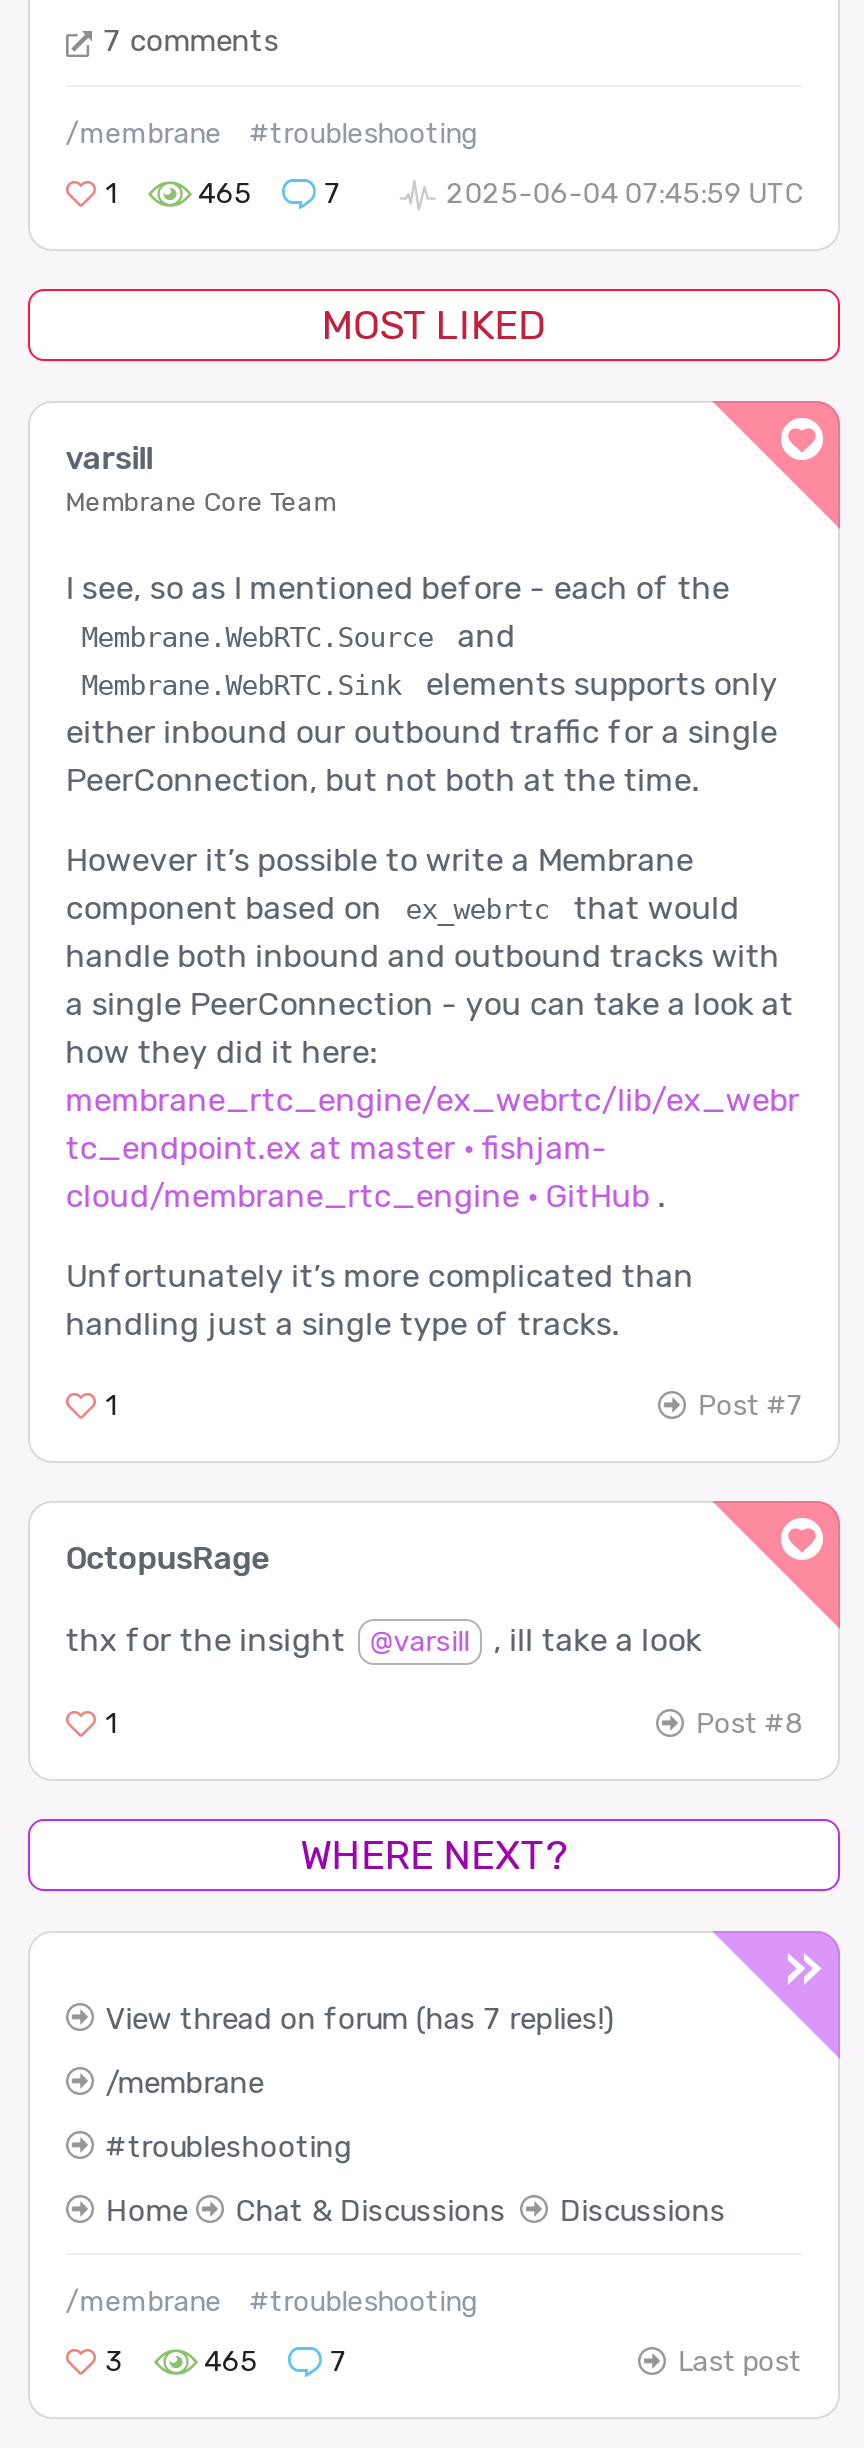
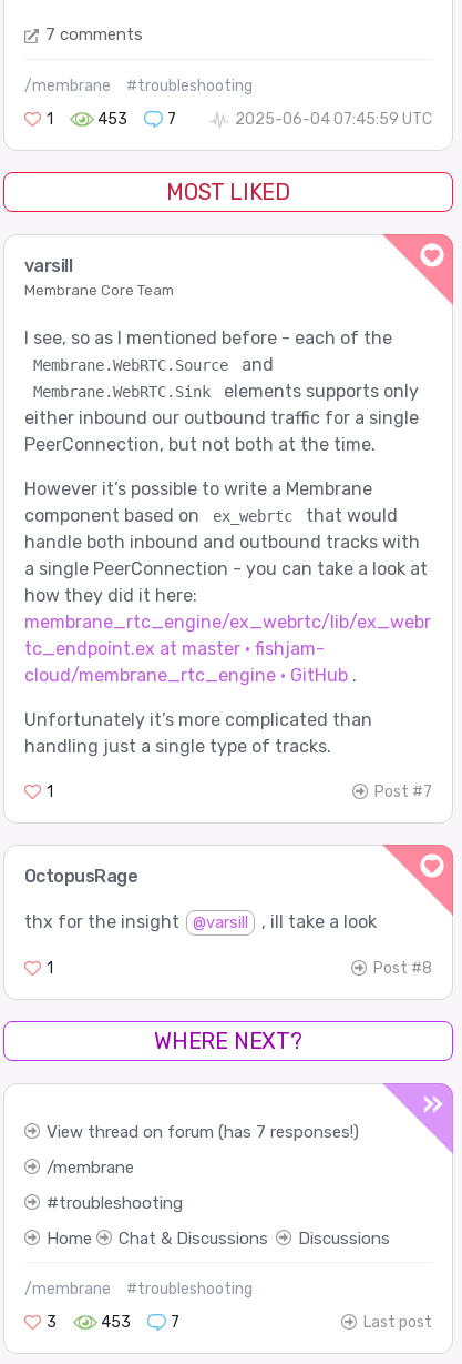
- 465
+ 453

- View thread on forum (has 7 replies!)
+ View thread on forum (has 7 responses!)

- 465
+ 453
